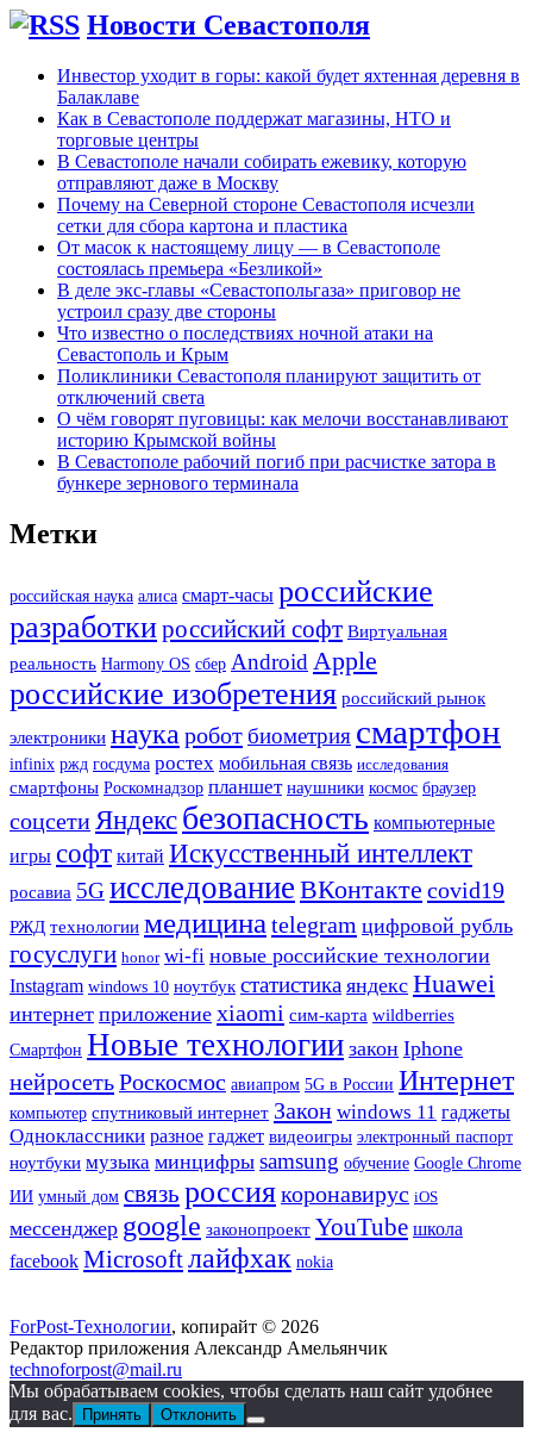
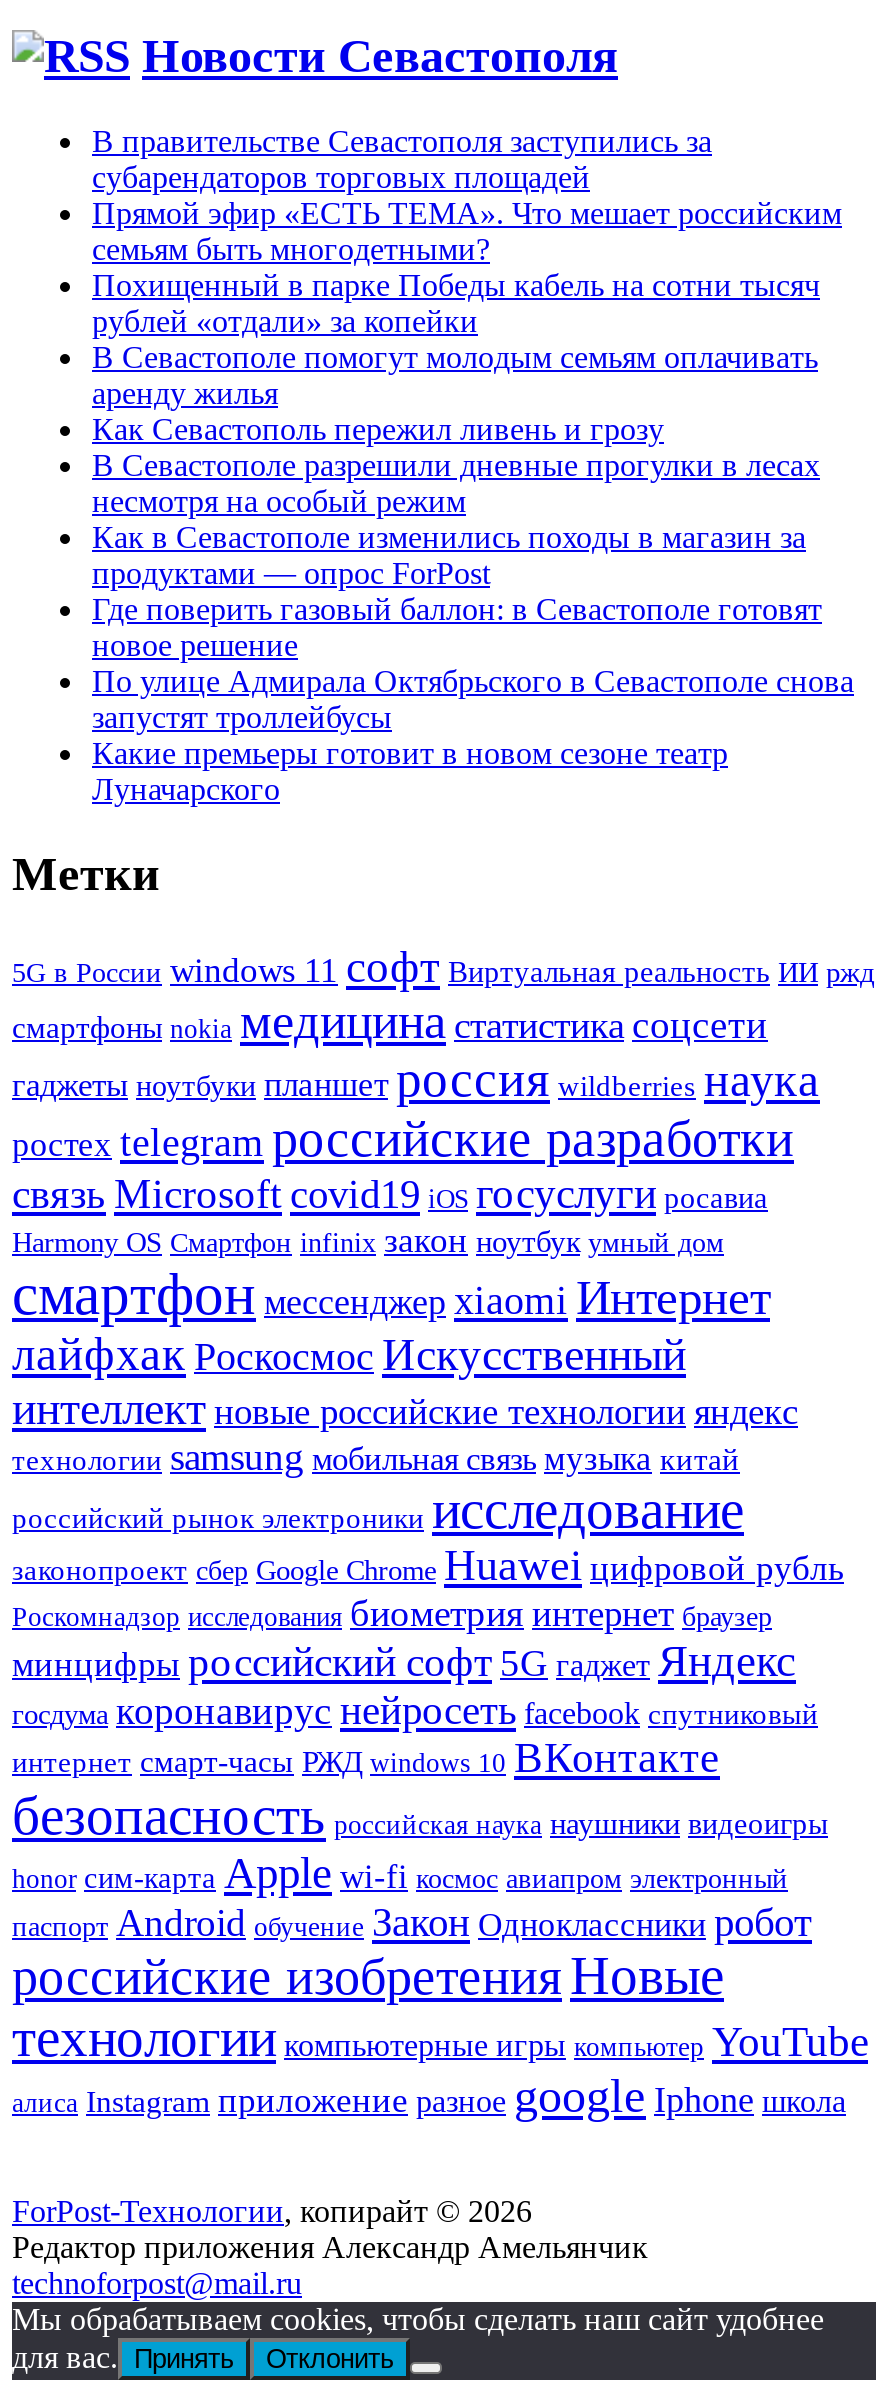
- Инвестор уходит в горы: какой будет яхтенная деревня в
- Балаклаве
- Как в Севастополе поддержат магазины, НТО и
- торговые центры
- В Севастополе начали собирать ежевику, которую
- отправляют даже в Москву
- Почему на Северной стороне Севастополя исчезли
- сетки для сбора картона и пластика
- От масок к настоящему лицу — в Севастополе
- состоялась премьера «Безликой»
- В деле экс-главы «Севастопольгаза» приговор не
- устроил сразу две стороны
- Что известно о последствиях ночной атаки на
- Севастополь и Крым
- Поликлиники Севастополя планируют защитить от
- отключений света
- О чём говорят пуговицы: как мелочи восстанавливают
- историю Крымской войны
- В Севастополе рабочий погиб при расчистке затора в
- бункере зернового терминала
+ В правительстве Севастополя заступились за
+ субарендаторов торговых площадей
+ Прямой эфир «ЕСТЬ ТЕМА». Что мешает российским
+ семьям быть многодетными?
+ Похищенный в парке Победы кабель на сотни тысяч
+ рублей «отдали» за копейки
+ В Севастополе помогут молодым семьям оплачивать
+ аренду жилья
+ Как Севастополь пережил ливень и грозу
+ В Севастополе разрешили дневные прогулки в лесах
+ несмотря на особый режим
+ Как в Севастополе изменились походы в магазин за
+ продуктами — опрос ForPost
+ Где поверить газовый баллон: в Севастополе готовят
+ новое решение
+ По улице Адмирала Октябрьского в Севастополе снова
+ запустят троллейбусы
+ Какие премьеры готовит в новом сезоне театр
+ Луначарского

- российская наука алиса смарт-часы российские
- разработки российский софт Виртуальная
- реальность Harmony OS сбер Android Apple
- российские изобретения российский рынок
- электроники наука робот биометрия смартфон
- infinix ржд госдума ростех мобильная связь исследования
- смартфоны Роскомнадзор планшет наушники космос браузер
- соцсети Яндекс безопасность компьютерные
- игры софт китай Искусственный интеллект
- росавиа 5G исследование ВКонтакте covid19
- РЖД технологии медицина telegram цифровой рубль
- госуслуги honor wi-fi новые российские технологии
- Instagram windows 10 ноутбук статистика яндекс Huawei
- интернет приложение xiaomi сим-карта wildberries
- Смартфон Новые технологии закон Iphone
- нейросеть Роскосмос авиапром 5G в России Интернет
- компьютер спутниковый интернет Закон windows 11 гаджеты
- Одноклассники разное гаджет видеоигры электронный паспорт
- ноутбуки музыка минцифры samsung обучение Google Chrome
- ИИ умный дом связь россия коронавирус iOS
- мессенджер google законопроект YouTube школа
- facebook Microsoft лайфхак nokia
+ 5G в России windows 11 софт Виртуальная реальность ИИ ржд
+ смартфоны nokia медицина статистика соцсети
+ гаджеты ноутбуки планшет россия wildberries наука
+ ростех telegram российские разработки
+ связь Microsoft covid19 iOS госуслуги росавиа
+ Harmony OS Смартфон infinix закон ноутбук умный дом
+ смартфон мессенджер xiaomi Интернет
+ лайфхак Роскосмос Искусственный
+ интеллект новые российские технологии яндекс
+ технологии samsung мобильная связь музыка китай
+ российский рынок электроники исследование
+ законопроект сбер Google Chrome Huawei цифровой рубль
+ Роскомнадзор исследования биометрия интернет браузер
+ минцифры российский софт 5G гаджет Яндекс
+ госдума коронавирус нейросеть facebook спутниковый
+ интернет смарт-часы РЖД windows 10 ВКонтакте
+ безопасность российская наука наушники видеоигры
+ honor сим-карта Apple wi-fi космос авиапром электронный
+ паспорт Android обучение Закон Одноклассники робот
+ российские изобретения Новые
+ технологии компьютерные игры компьютер YouTube
+ алиса Instagram приложение разное google Iphone школа
